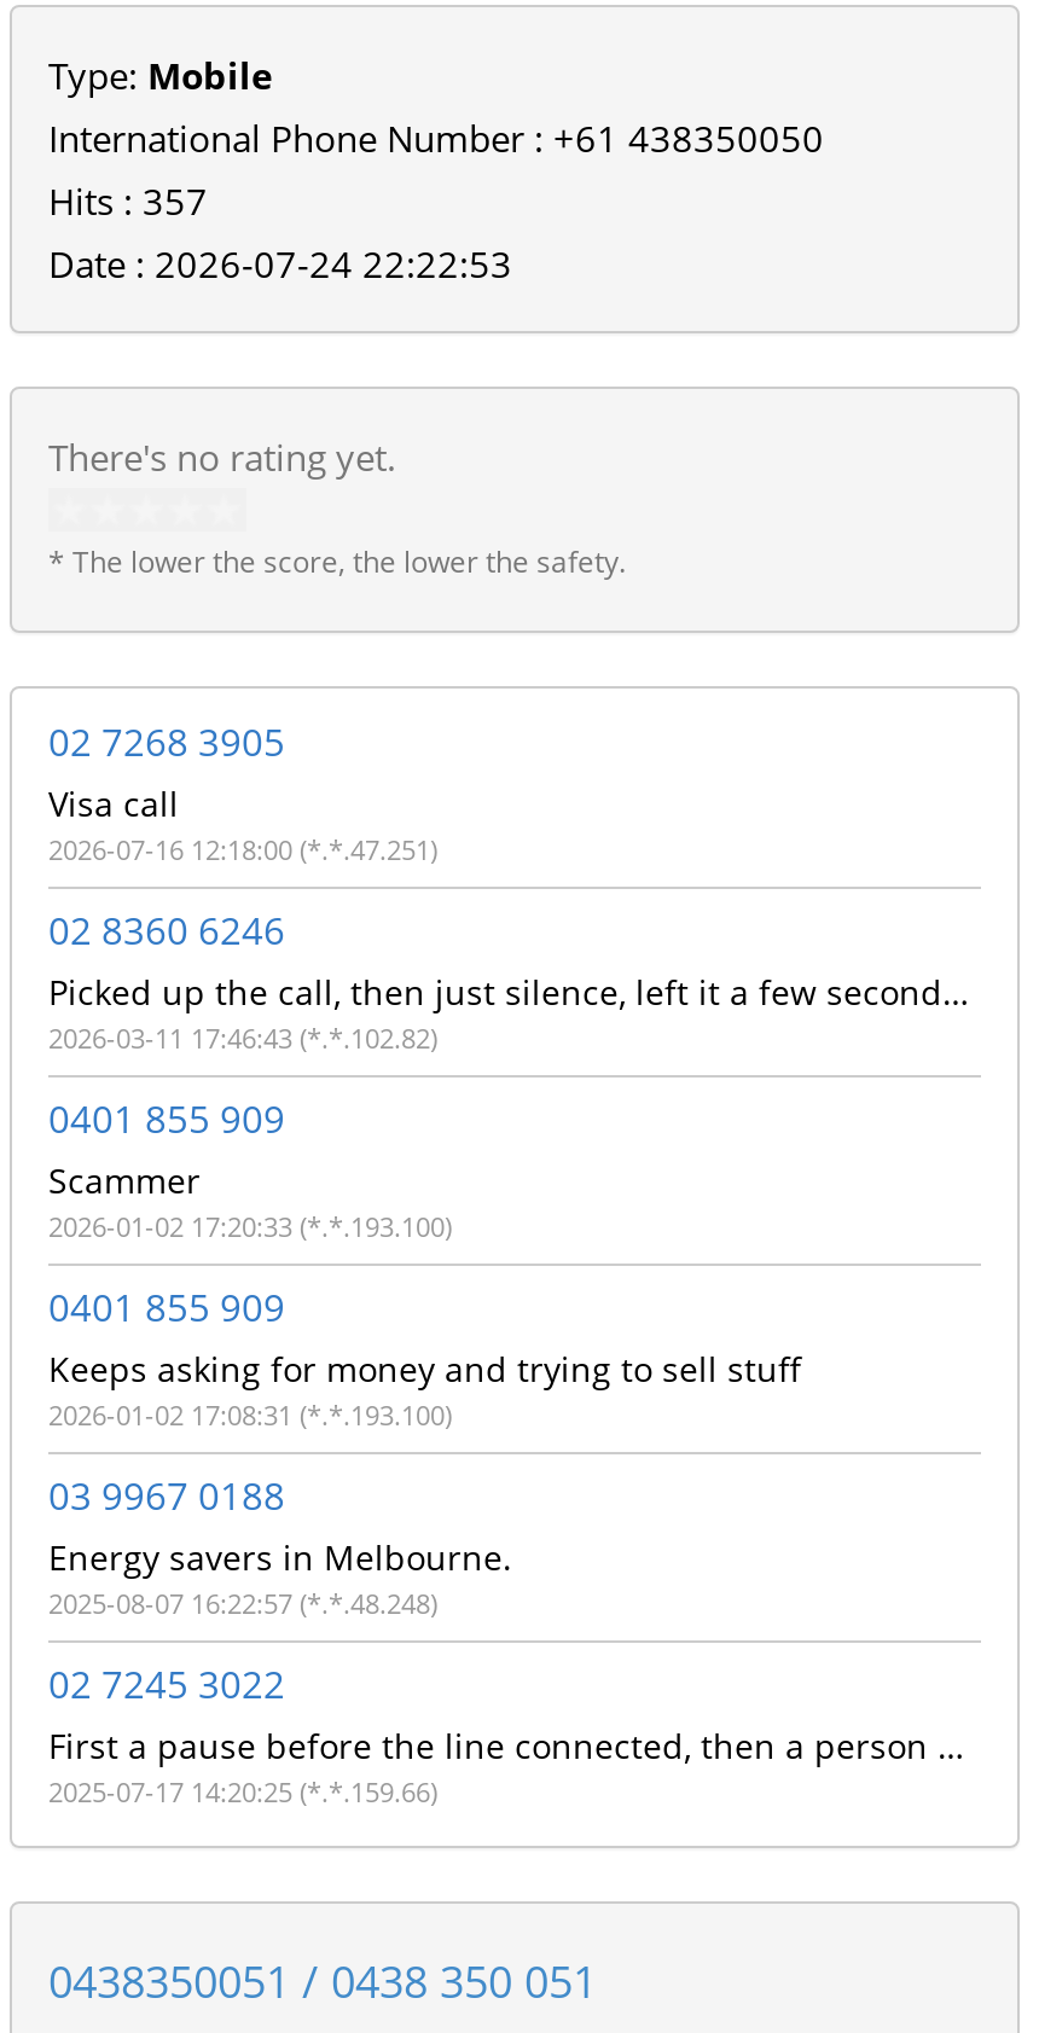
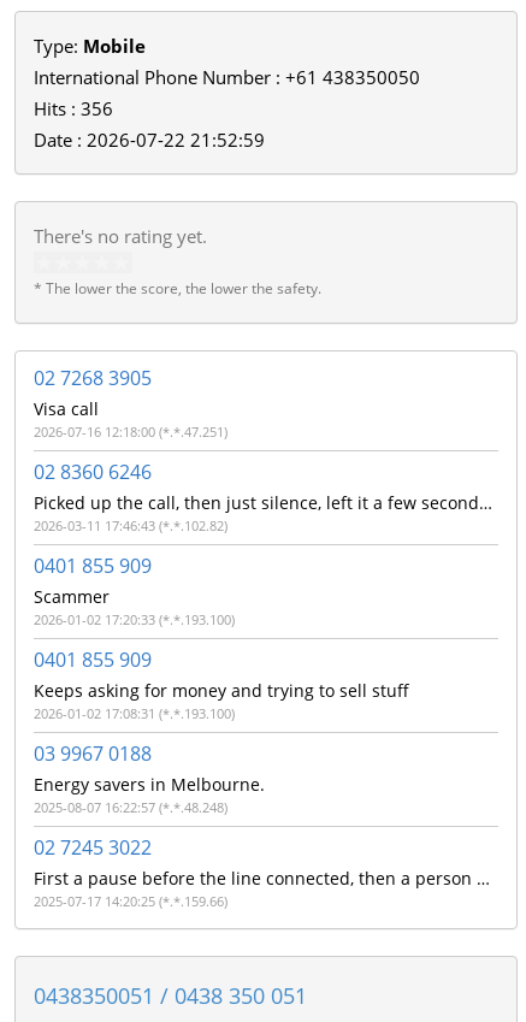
- Hits : 357
+ Hits : 356

- Date : 2026-07-24 22:22:53
+ Date : 2026-07-22 21:52:59
